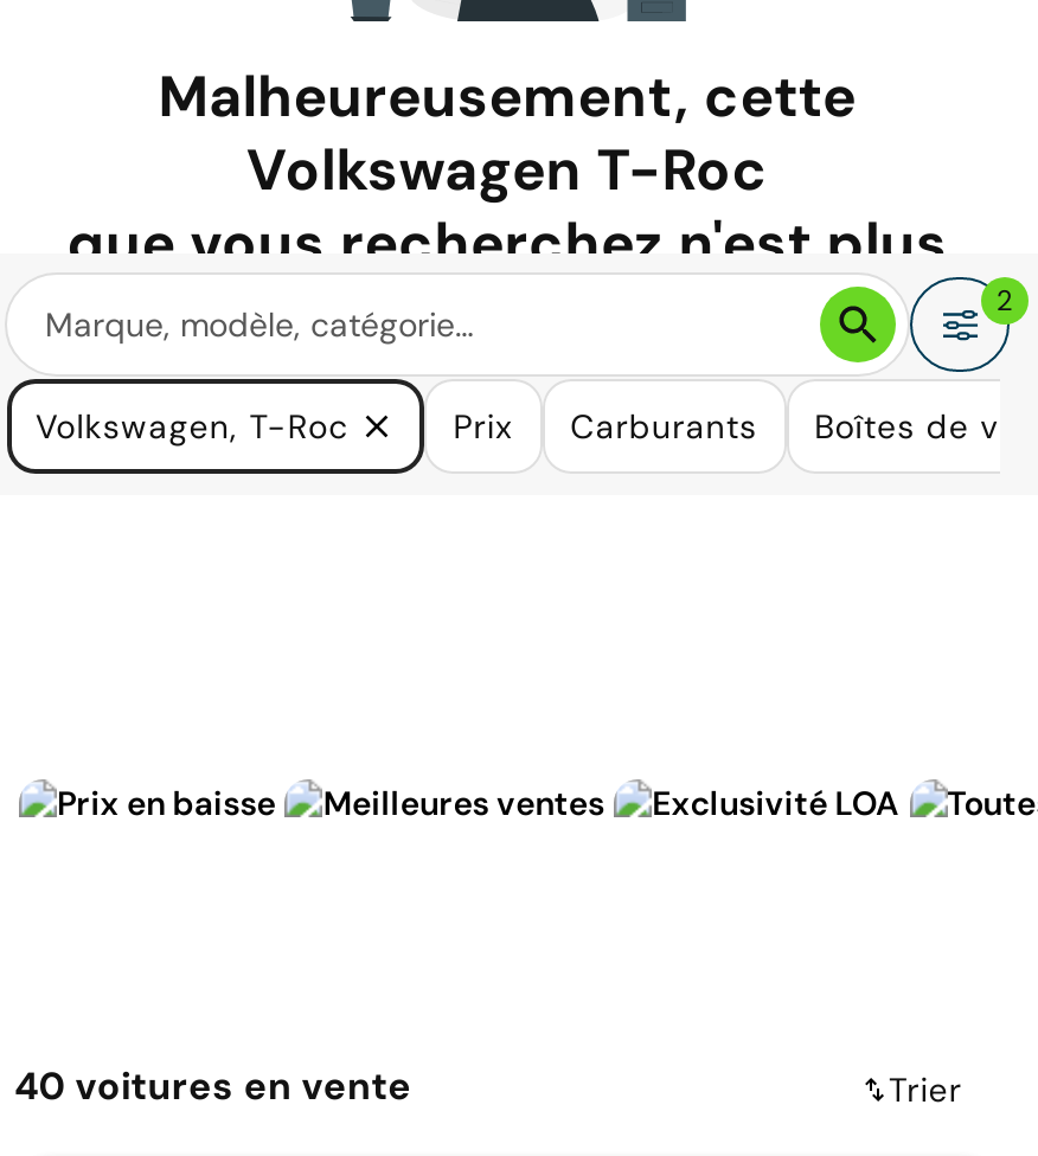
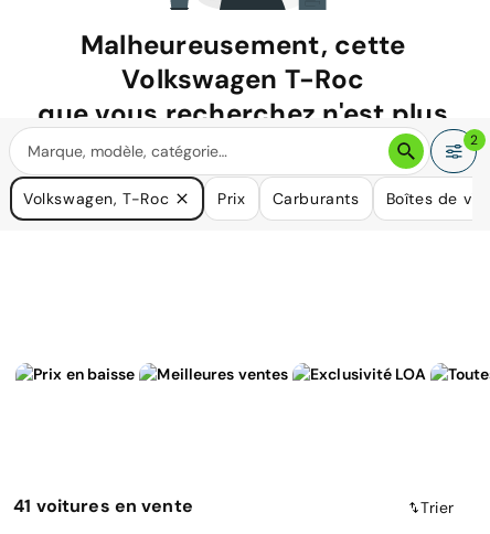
- 40 voitures en vente
+ 41 voitures en vente
